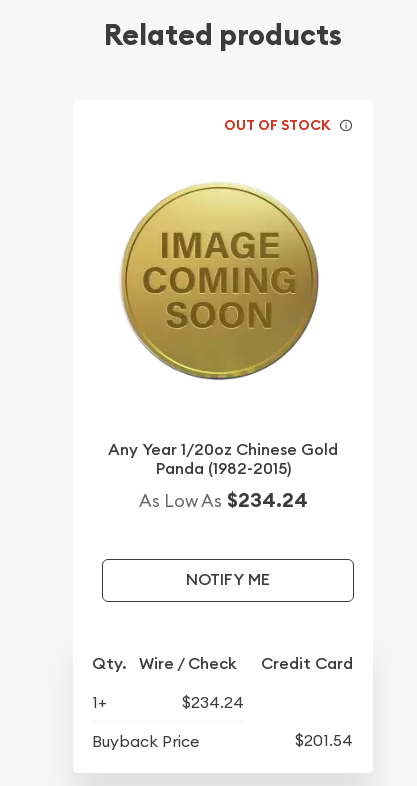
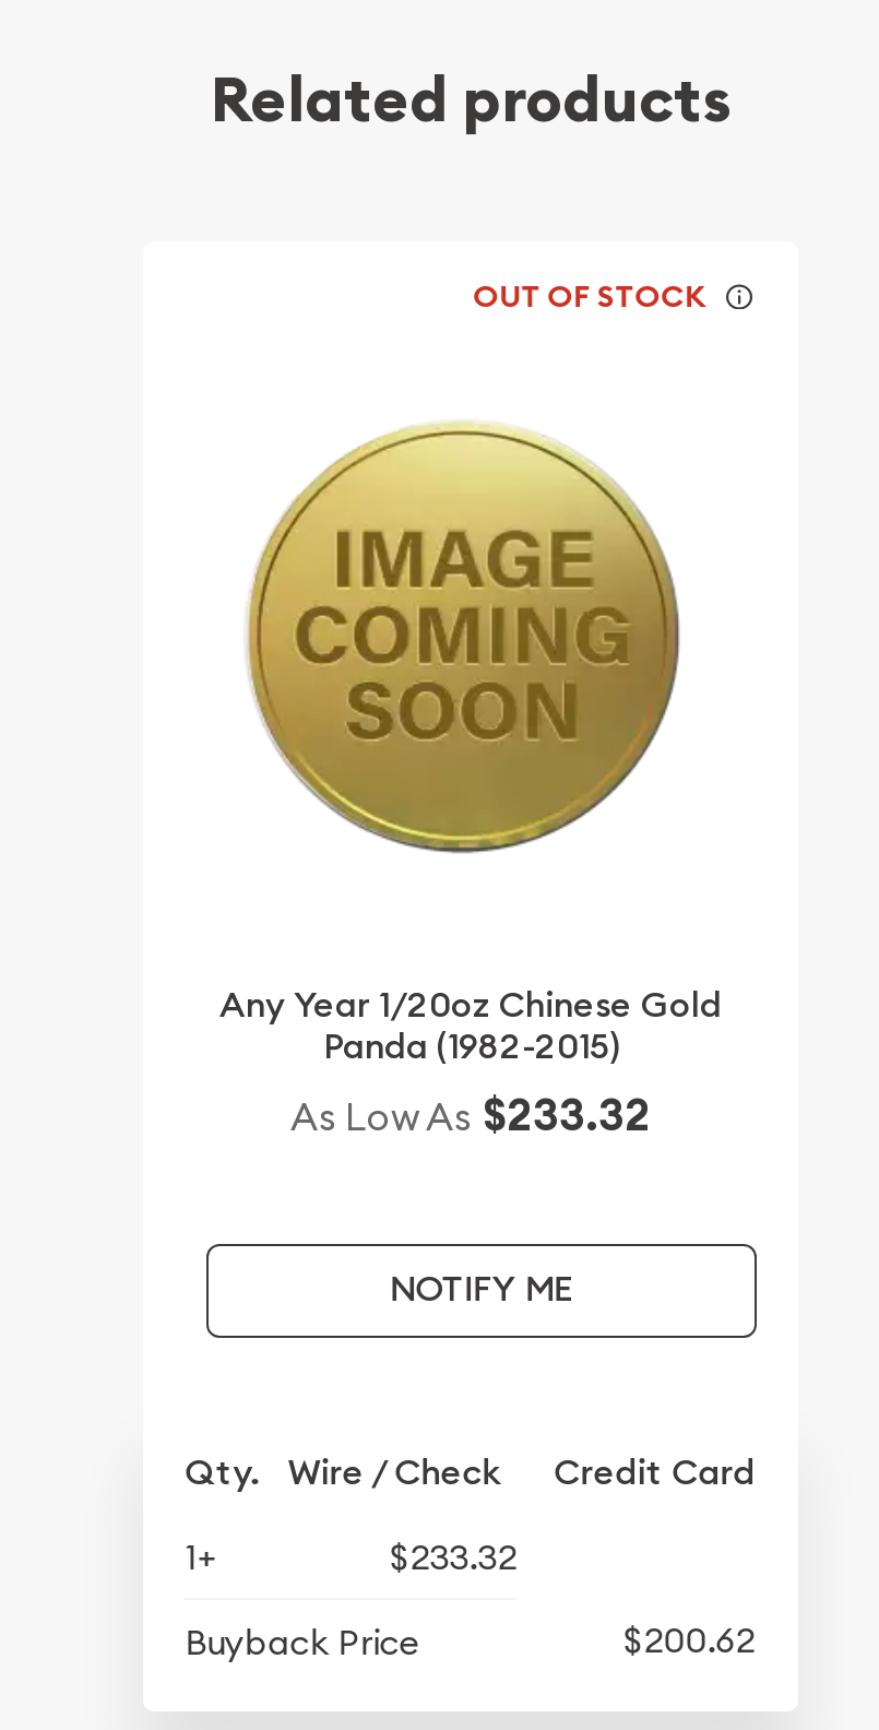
- As Low As $234.24
+ As Low As $233.32

- $234.24
+ $233.32

- $201.54
+ $200.62
